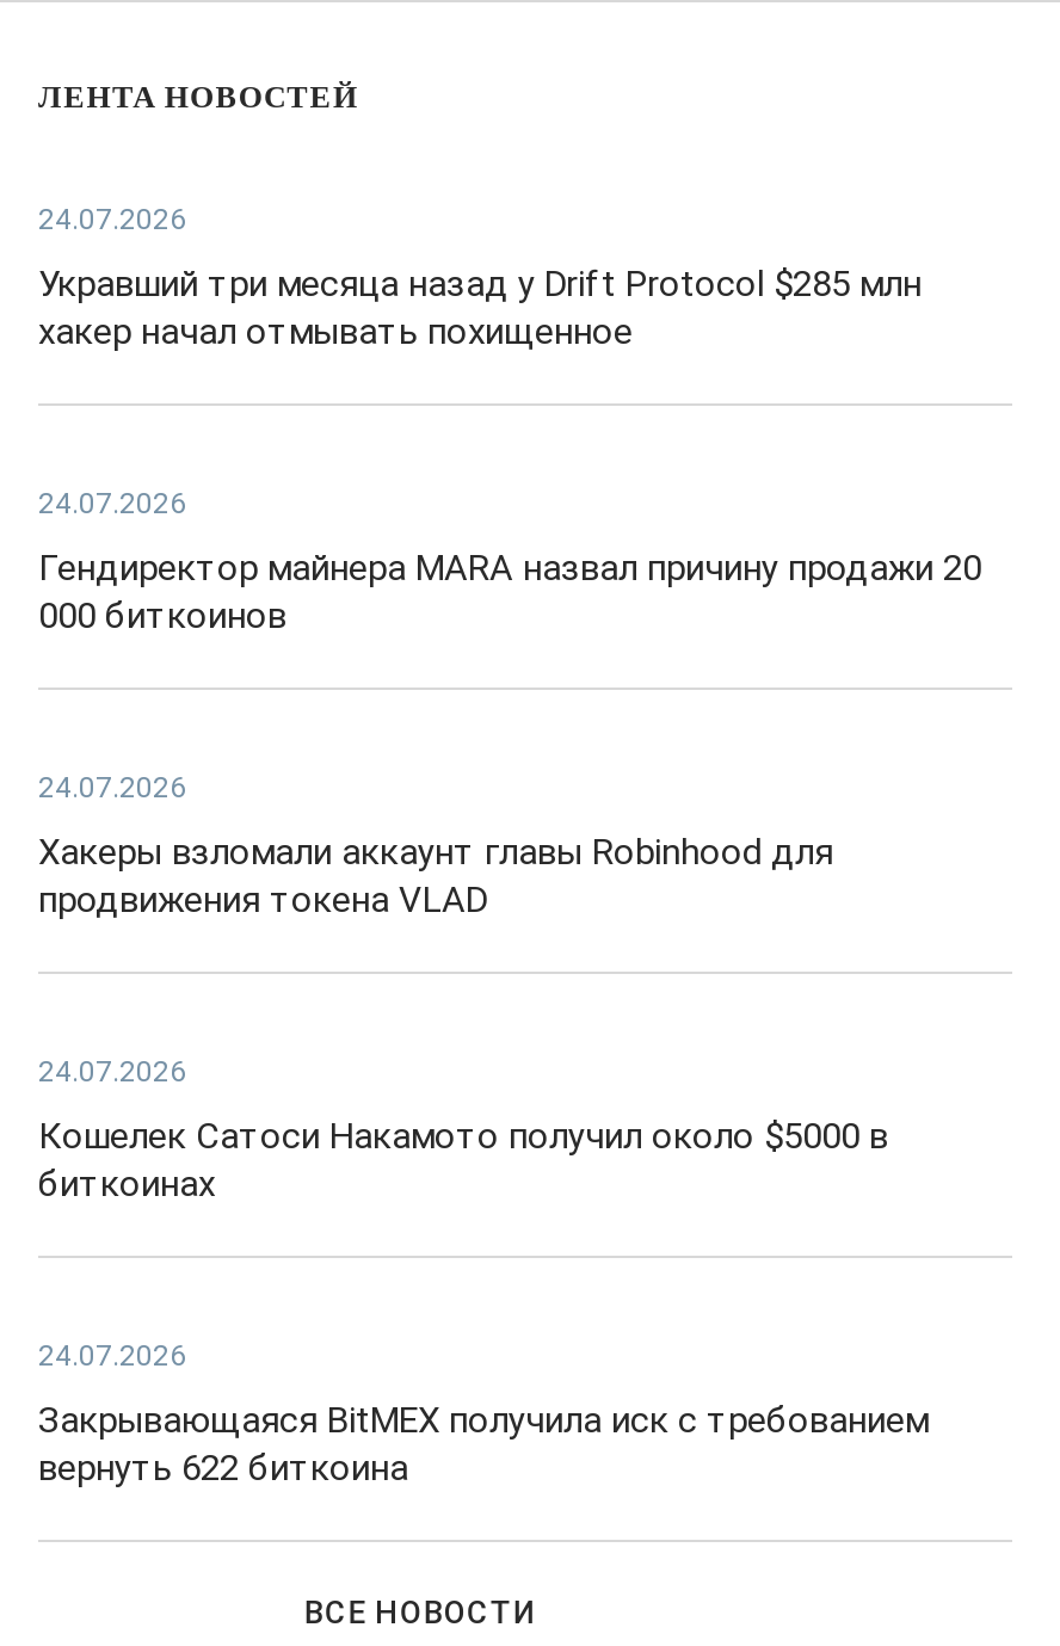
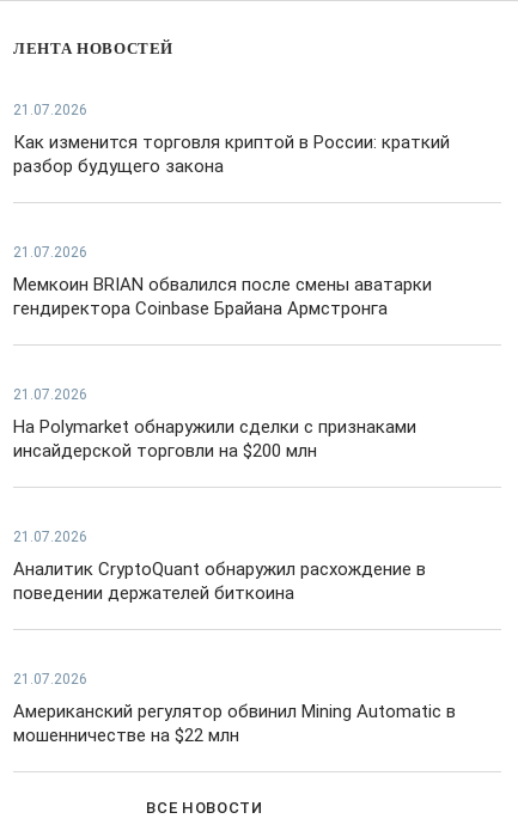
- 24.07.2026
+ 21.07.2026

- Укравший три месяца назад у Drift Protocol $285 млн
- хакер начал отмывать похищенное
+ Как изменится торговля криптой в России: краткий
+ разбор будущего закона

- 24.07.2026
+ 21.07.2026

- Гендиректор майнера MARA назвал причину продажи 20
- 000 биткоинов
+ Мемкоин BRIAN обвалился после смены аватарки
+ гендиректора Coinbase Брайана Армстронга

- 24.07.2026
+ 21.07.2026

- Хакеры взломали аккаунт главы Robinhood для
- продвижения токена VLAD
+ На Polymarket обнаружили сделки с признаками
+ инсайдерской торговли на $200 млн

- 24.07.2026
+ 21.07.2026

- Кошелек Сатоси Накамото получил около $5000 в
- биткоинах
+ Аналитик CryptoQuant обнаружил расхождение в
+ поведении держателей биткоина

- 24.07.2026
+ 21.07.2026

- Закрывающаяся BitMEX получила иск с требованием
- вернуть 622 биткоина
+ Американский регулятор обвинил Mining Automatic в
+ мошенничестве на $22 млн
